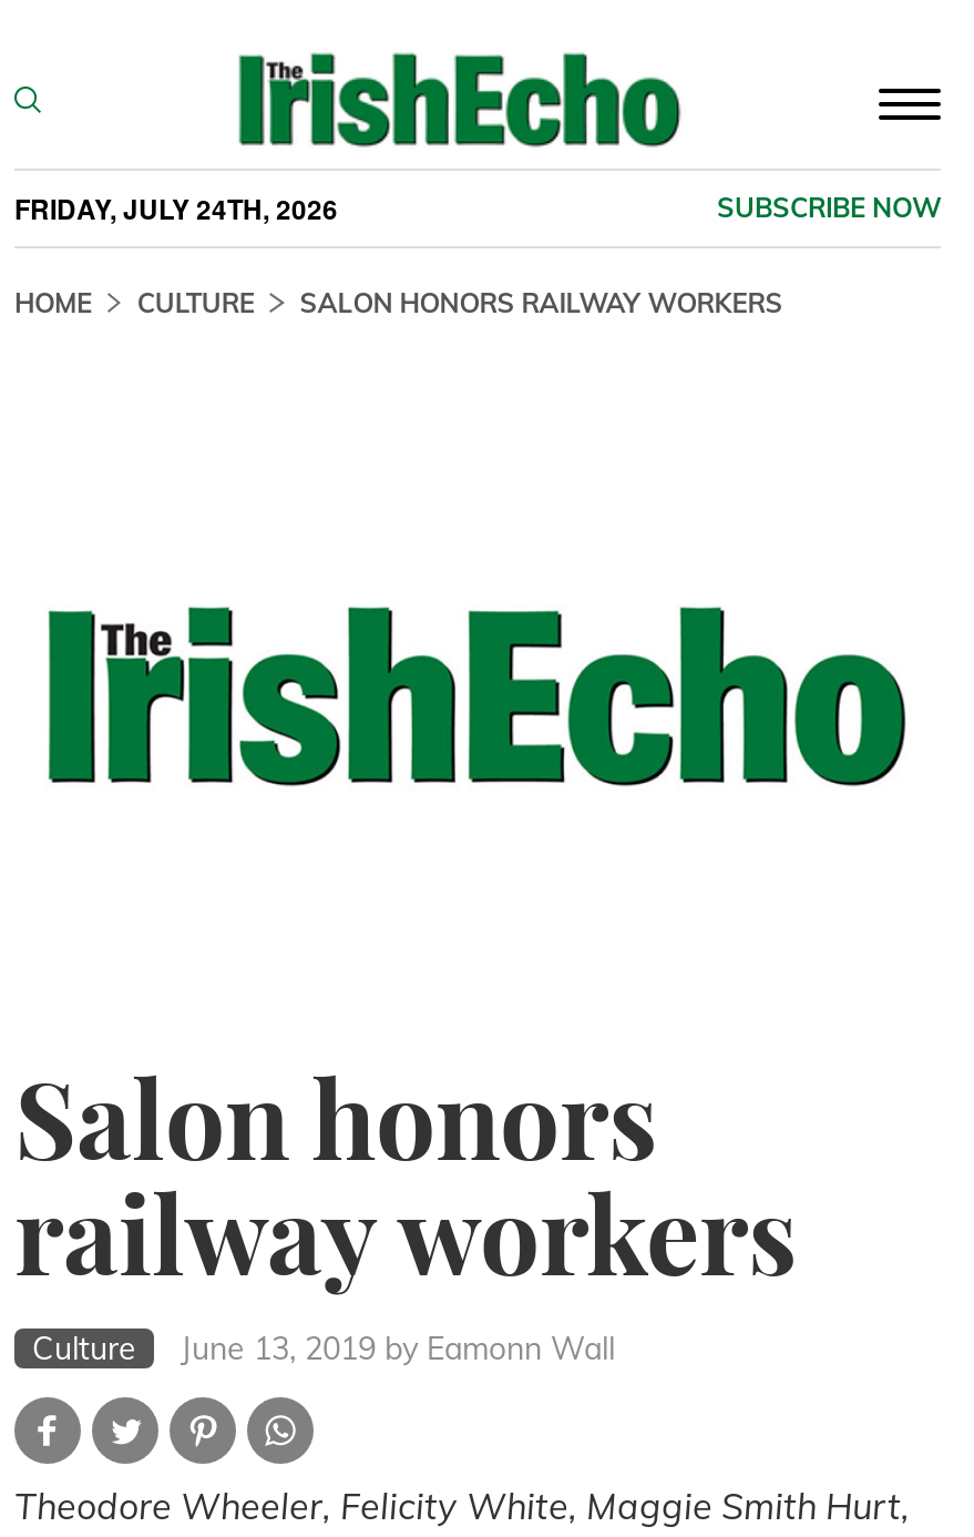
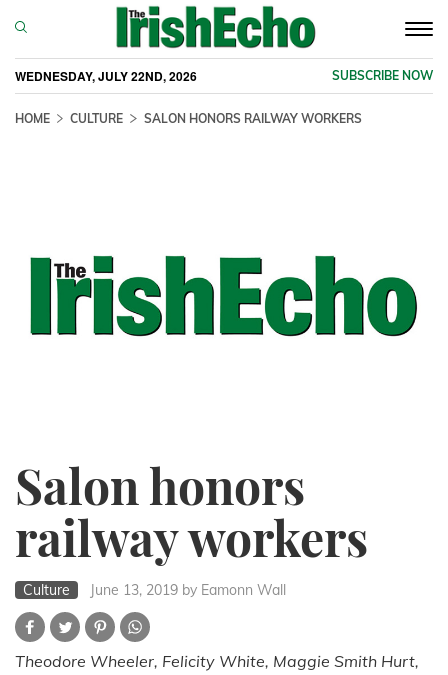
- FRIDAY, JULY 24TH, 2026
+ WEDNESDAY, JULY 22ND, 2026
